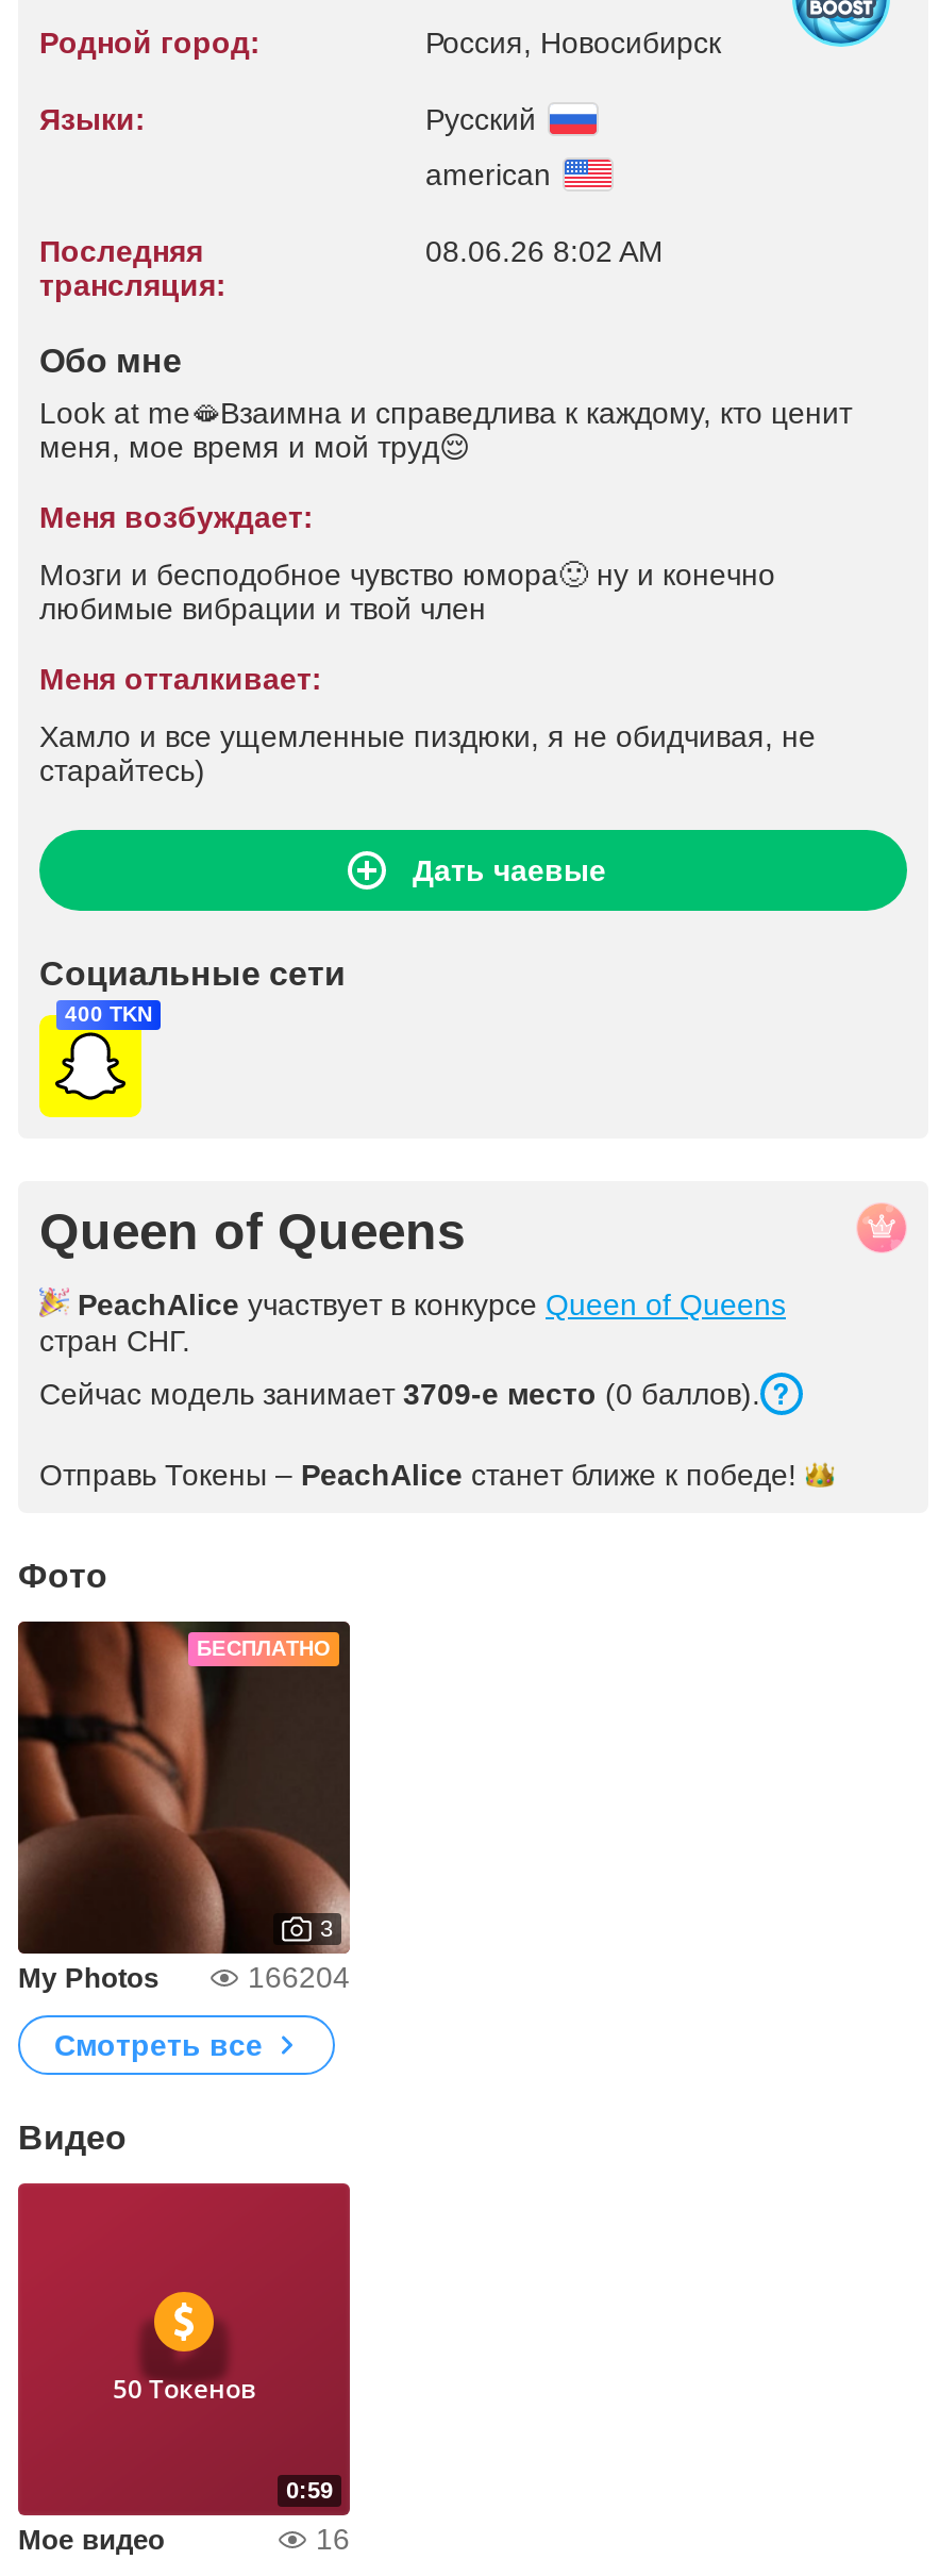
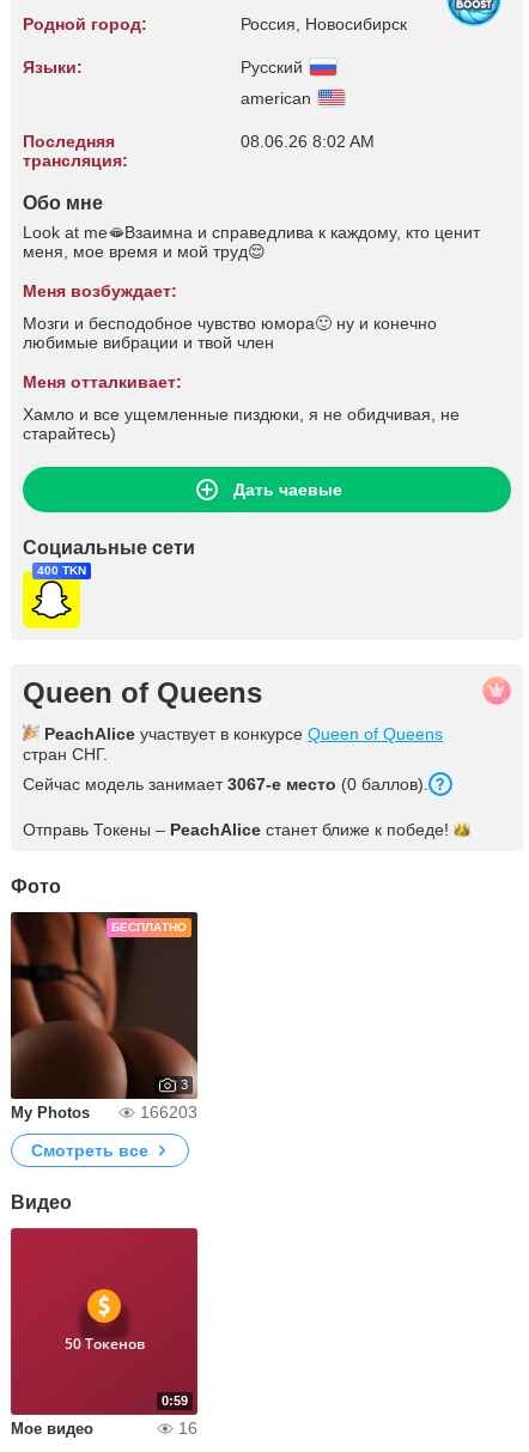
- Сейчас модель занимает 3709-е место (0 баллов).
+ Сейчас модель занимает 3067-е место (0 баллов).

- 166204
+ 166203
